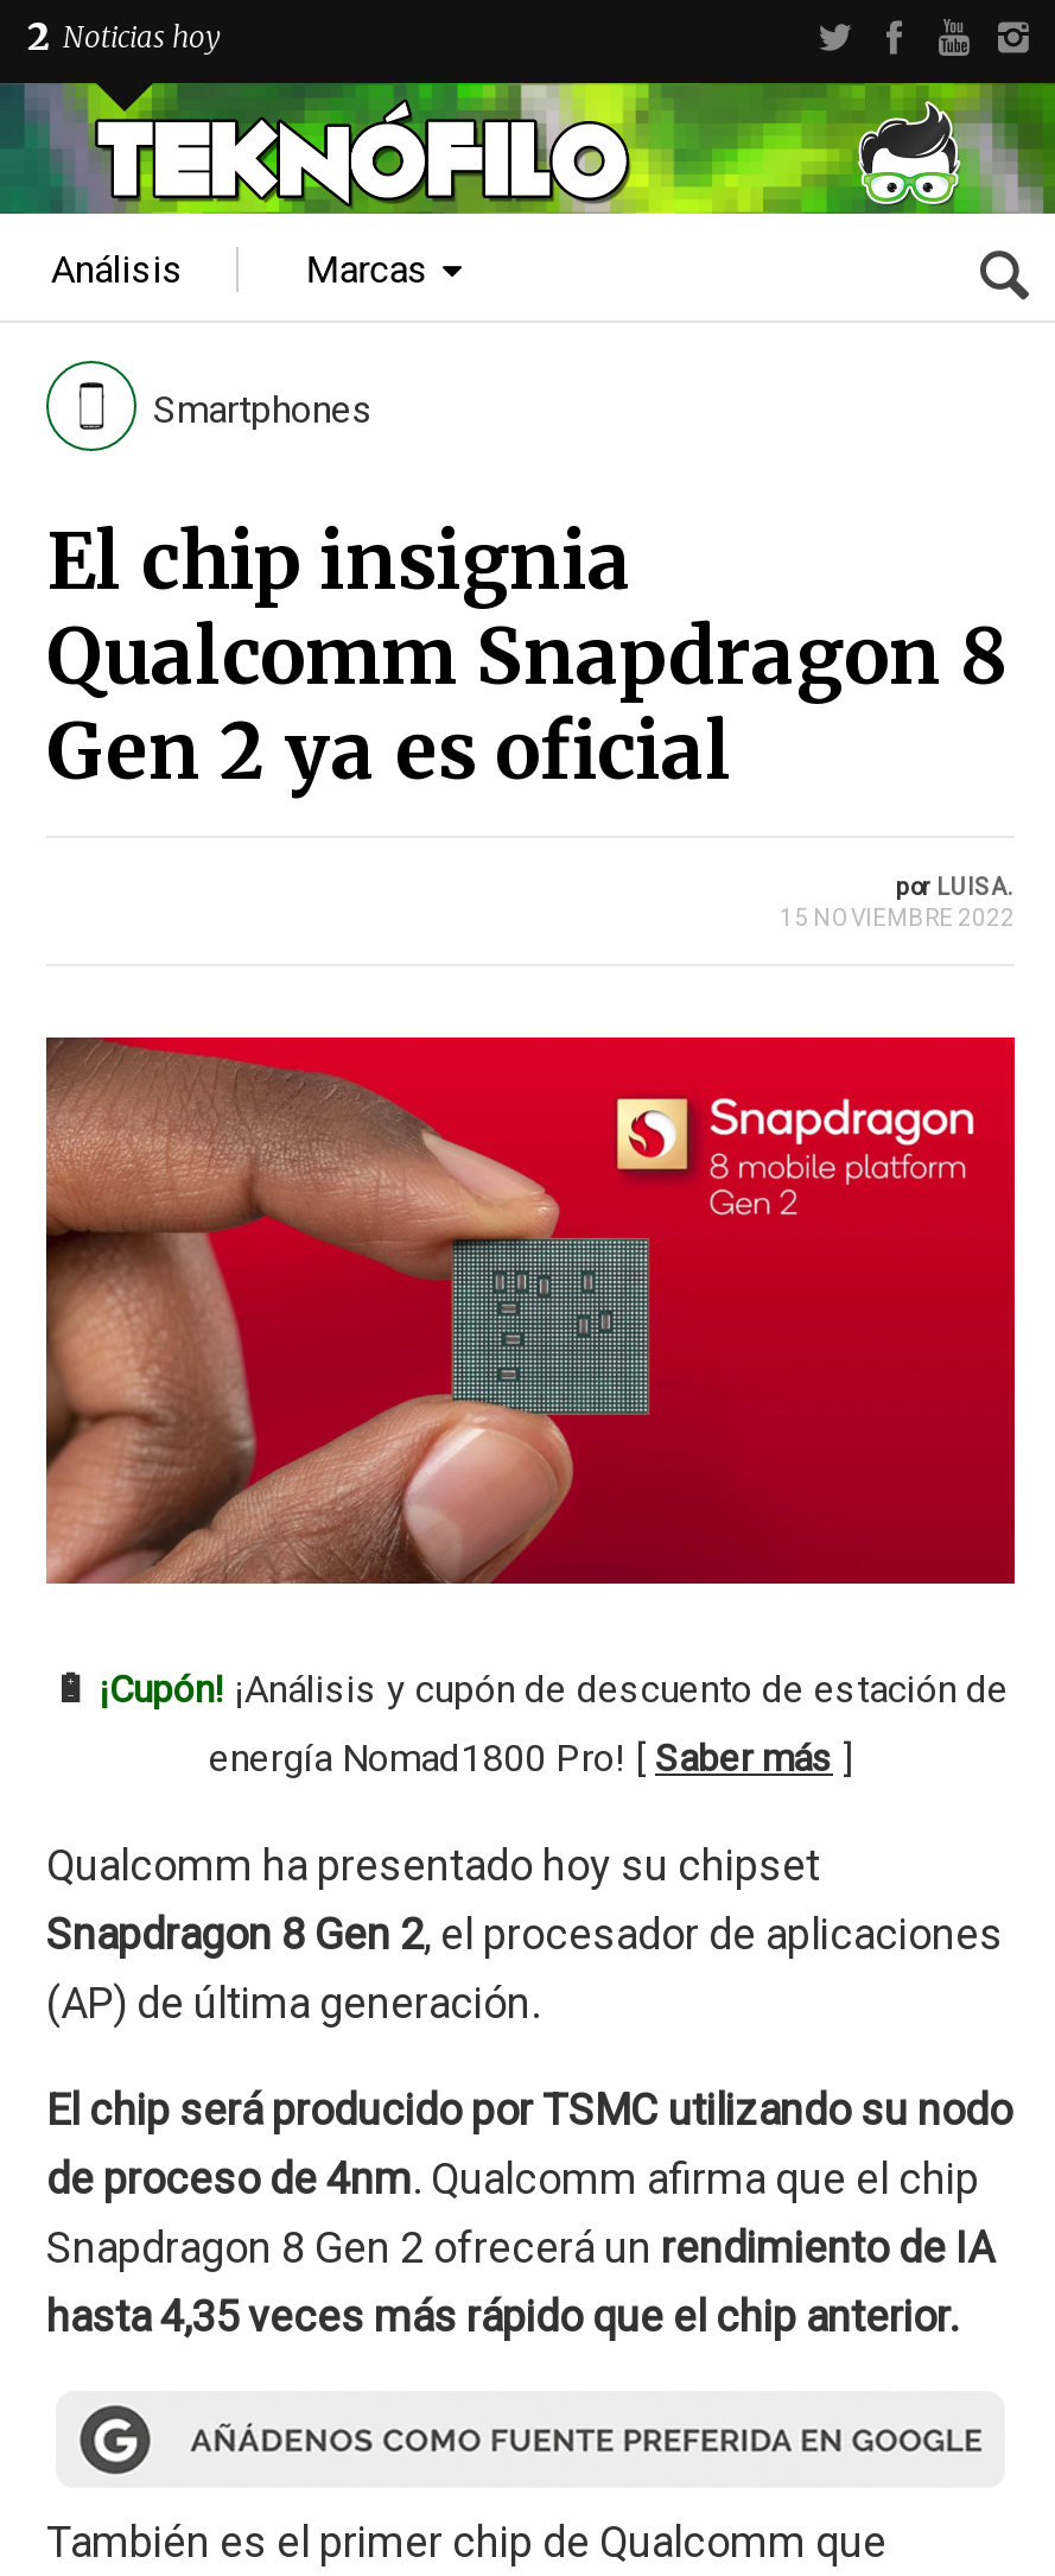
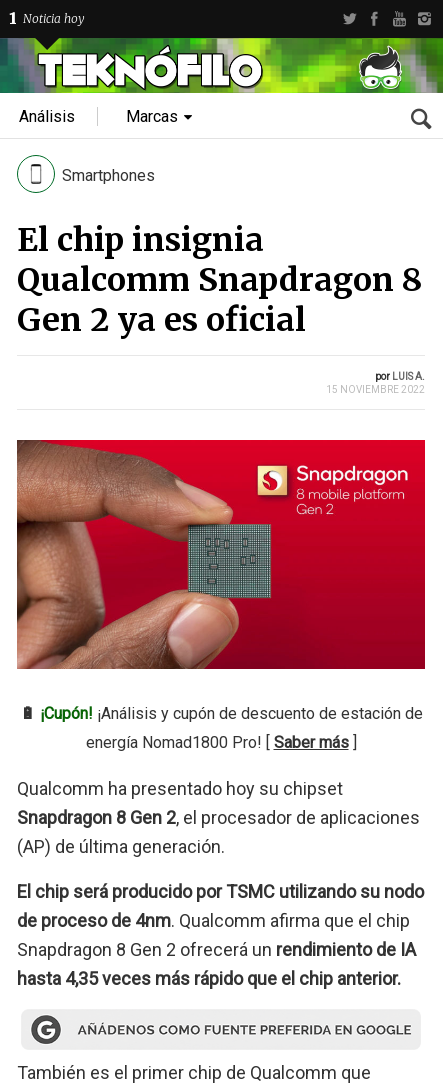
- 2 Noticias hoy
+ 1 Noticia hoy
